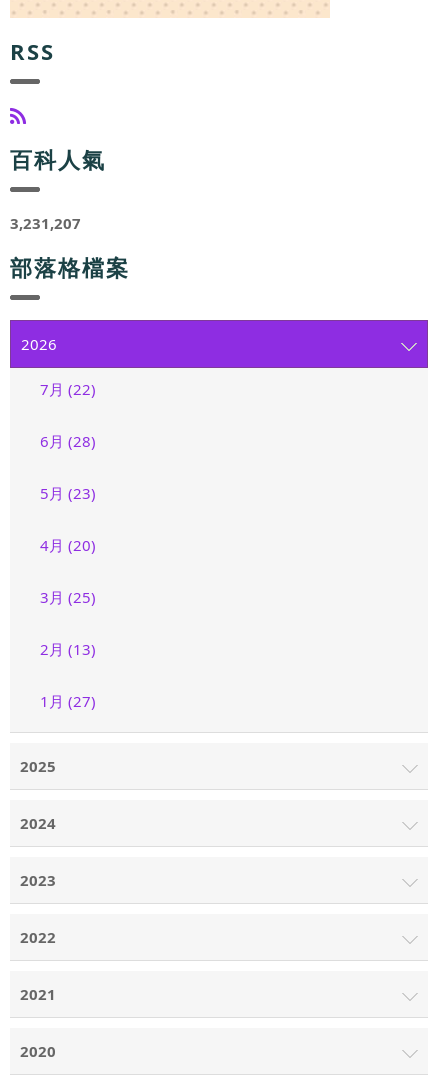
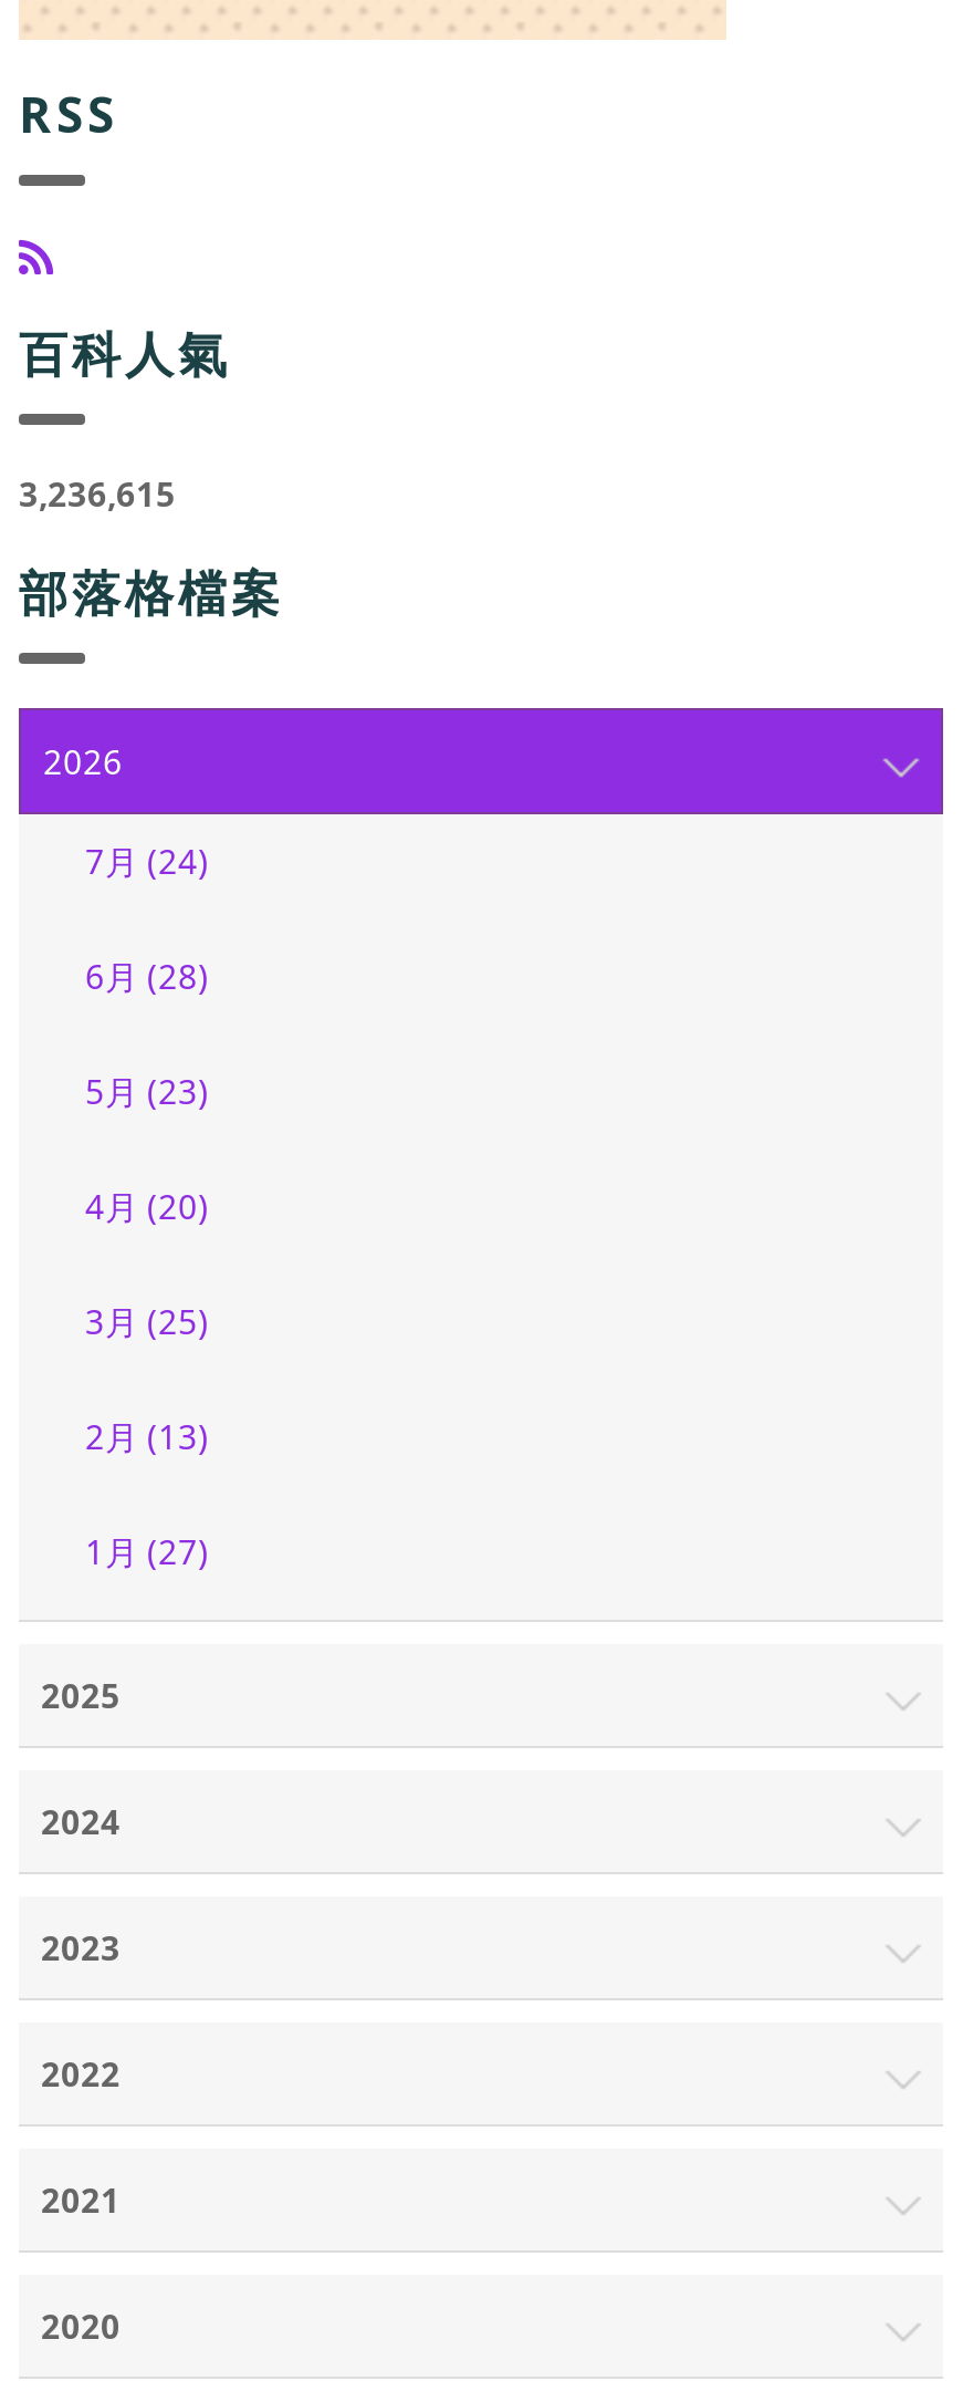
- 3,231,207
+ 3,236,615

- 7月 (22)
+ 7月 (24)
